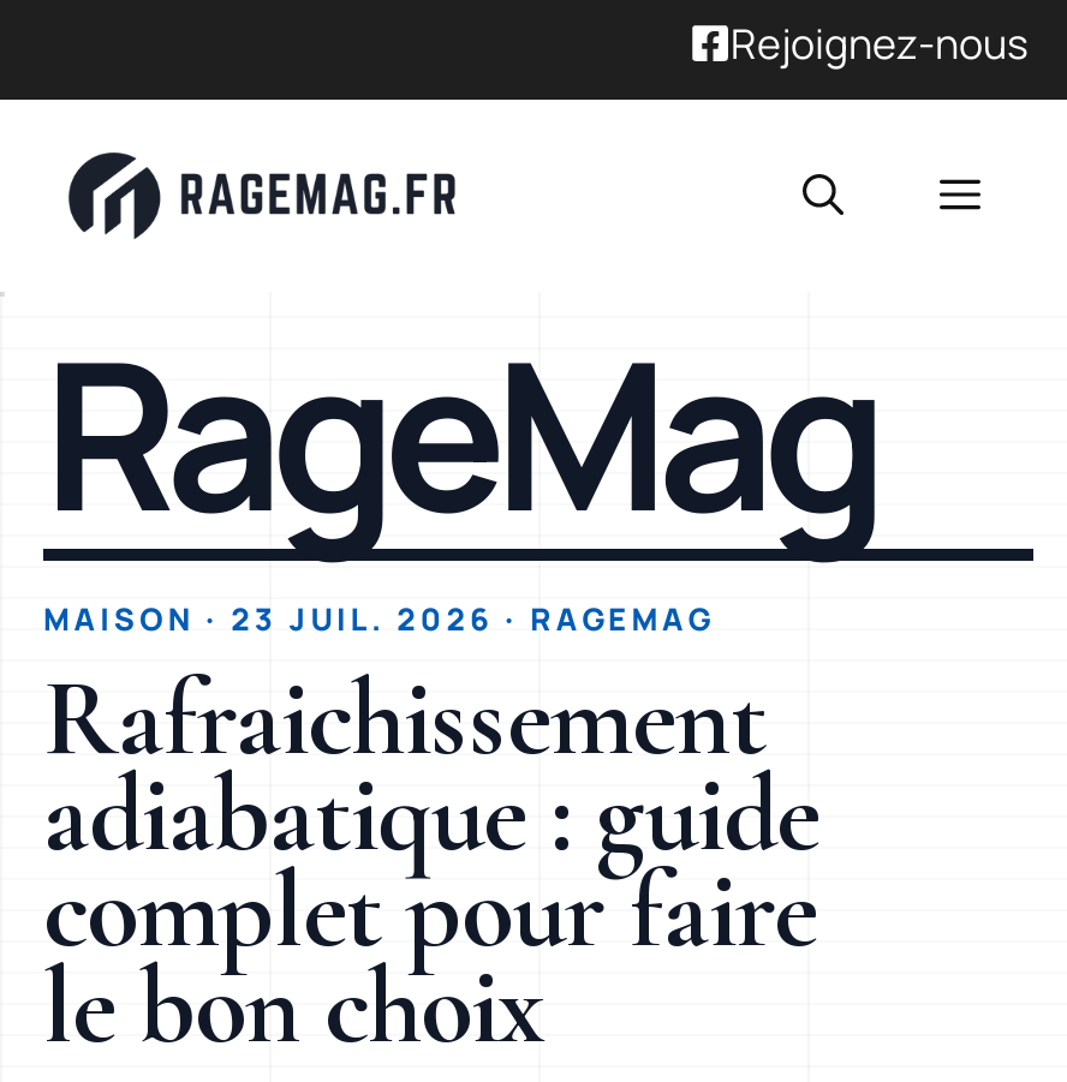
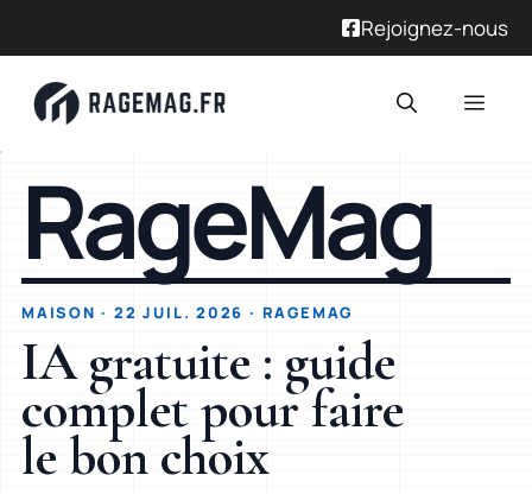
- MAISON · 23 JUIL. 2026 · RAGEMAG
- Rafraichissement
- adiabatique : guide
+ MAISON · 22 JUIL. 2026 · RAGEMAG
+ IA gratuite : guide
